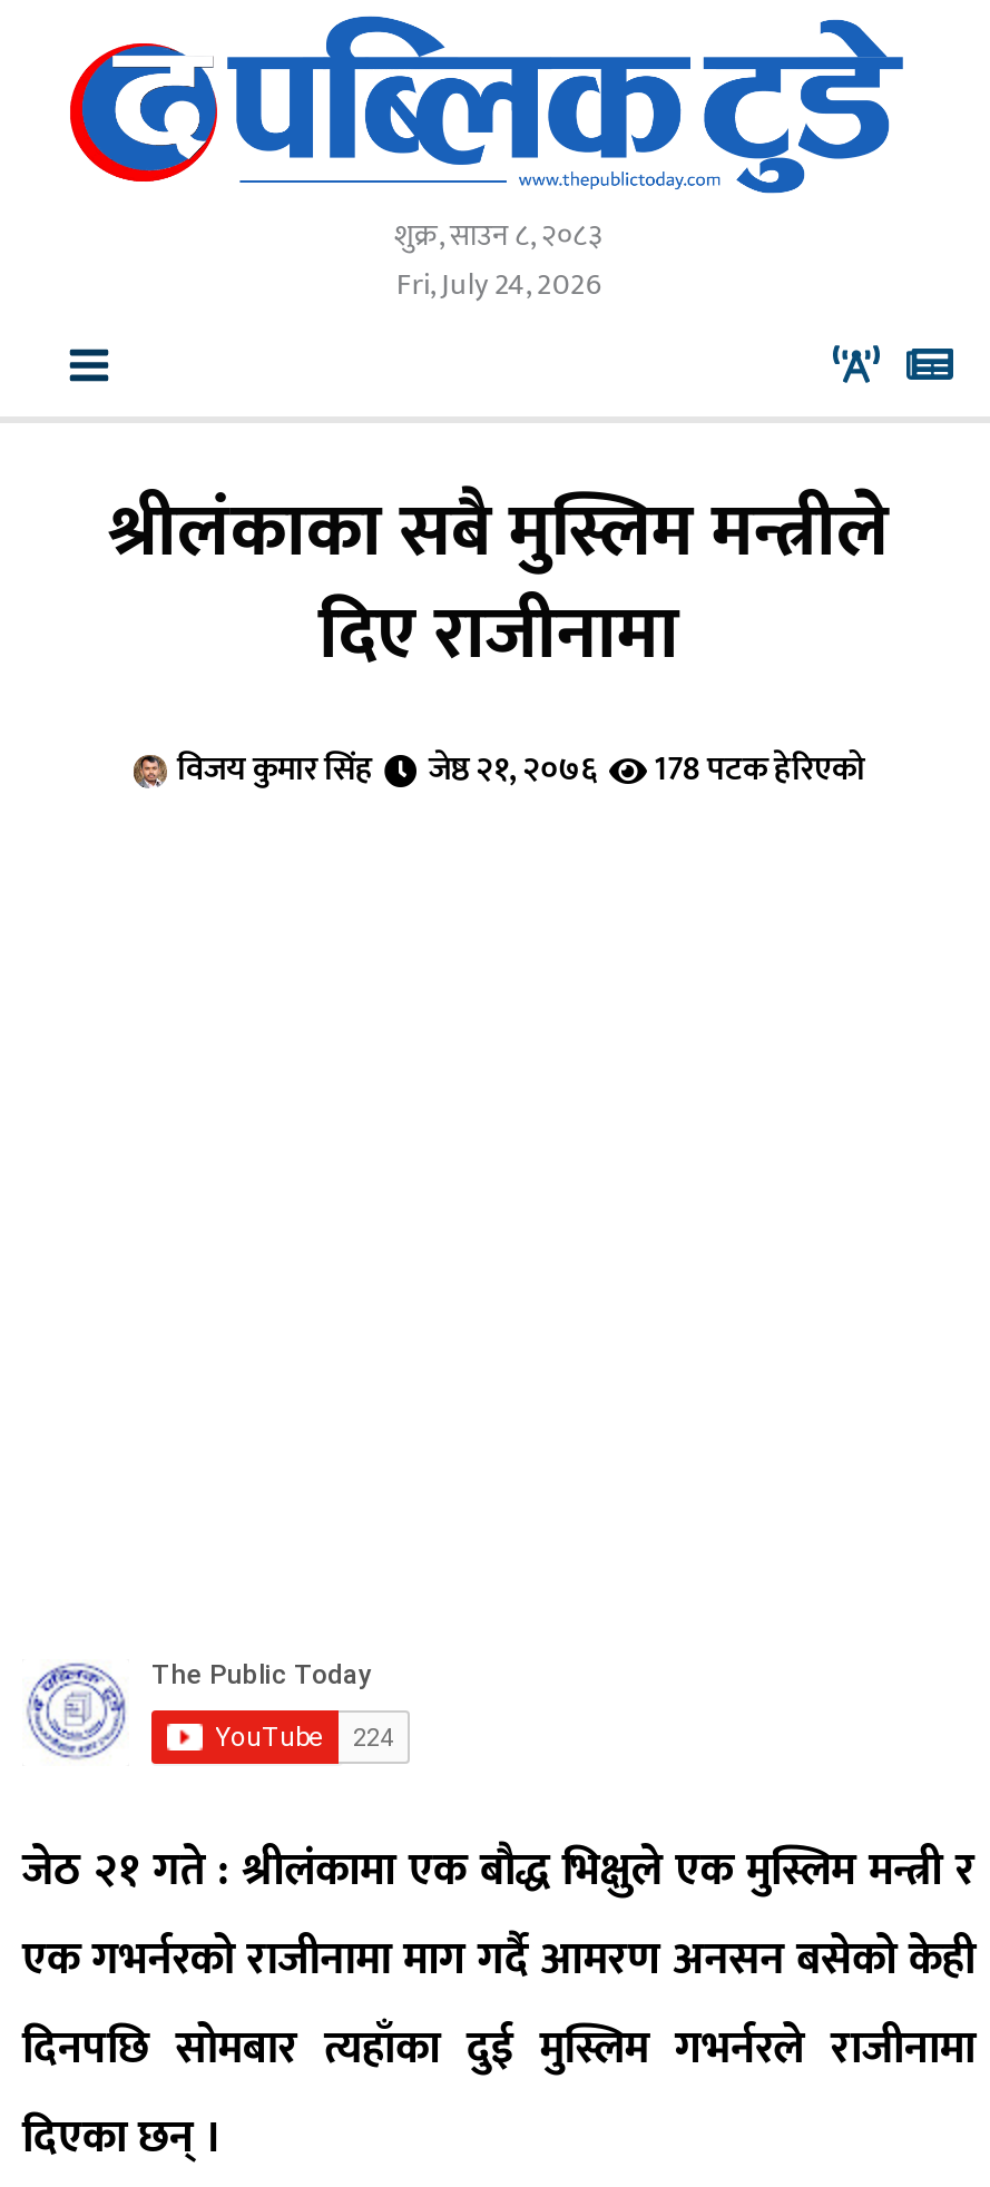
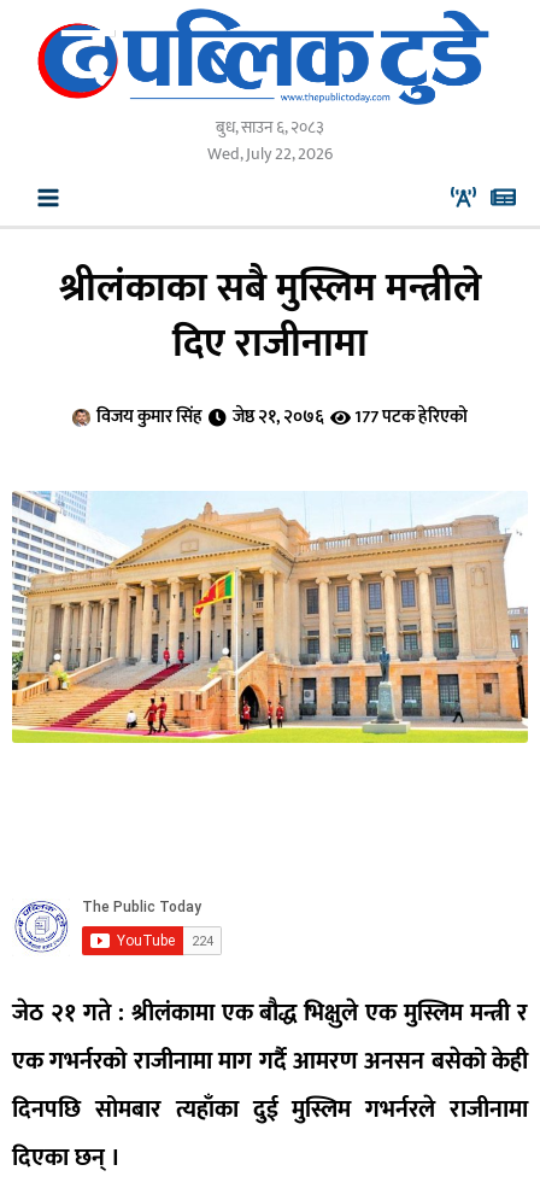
- शुक्र, साउन ८, २०८३
+ बुध, साउन ६, २०८३

- Fri, July 24, 2026
+ Wed, July 22, 2026

- 178 पटक हेरिएको
+ 177 पटक हेरिएको

+ [image]
